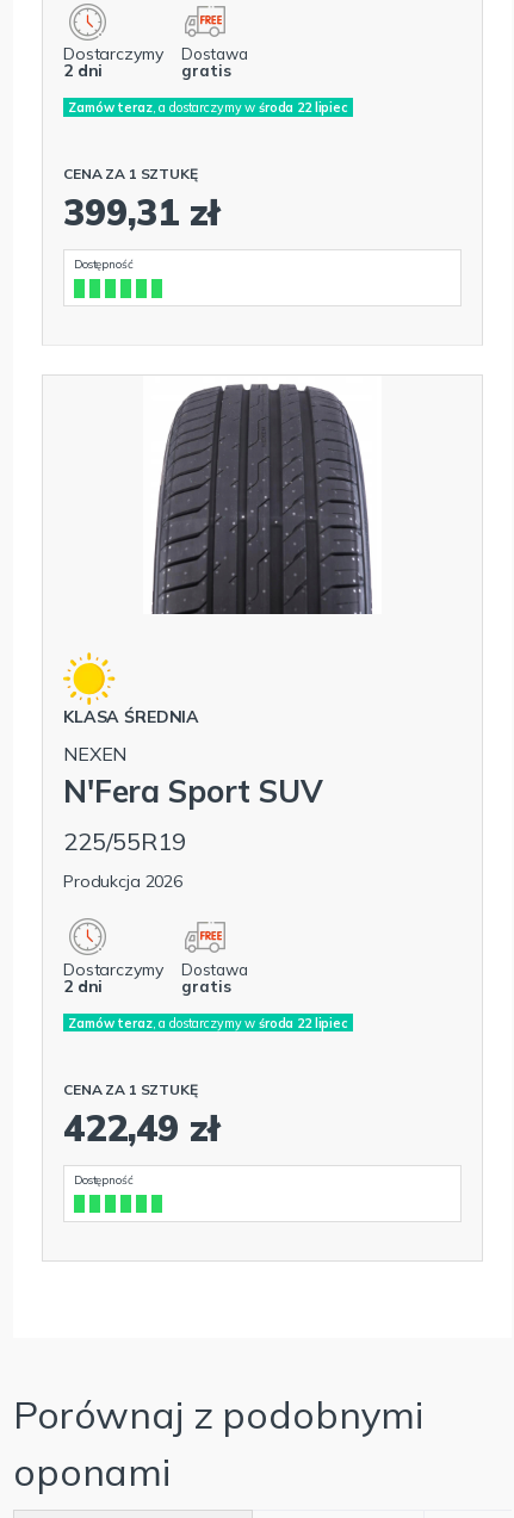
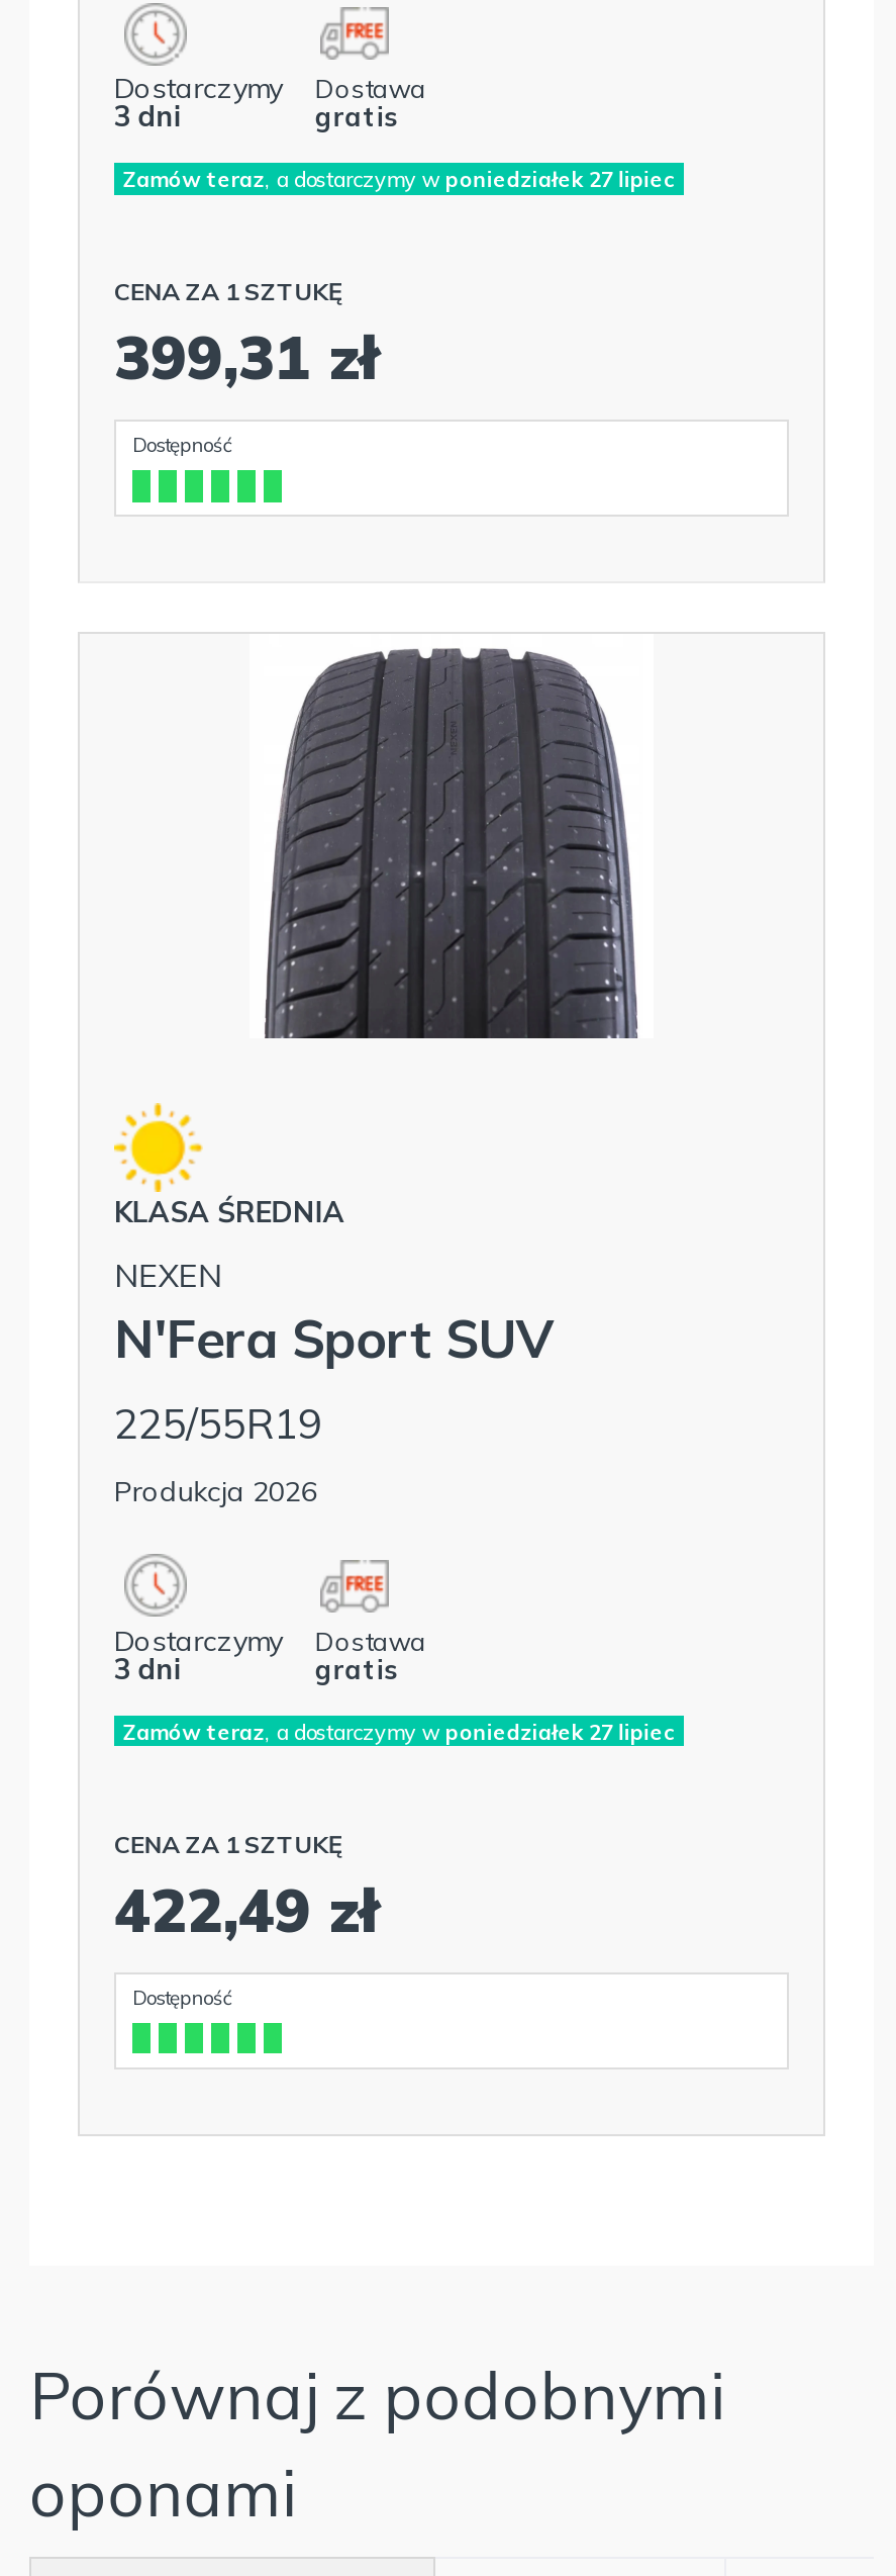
- 2 dni
+ 3 dni

- Zamów teraz, a dostarczymy w środa 22 lipiec
+ Zamów teraz, a dostarczymy w poniedziałek 27 lipiec

- 2 dni
+ 3 dni

- Zamów teraz, a dostarczymy wśroda 22 lipiec
+ Zamów teraz, a dostarczymy wponiedziałek 27 lipiec
